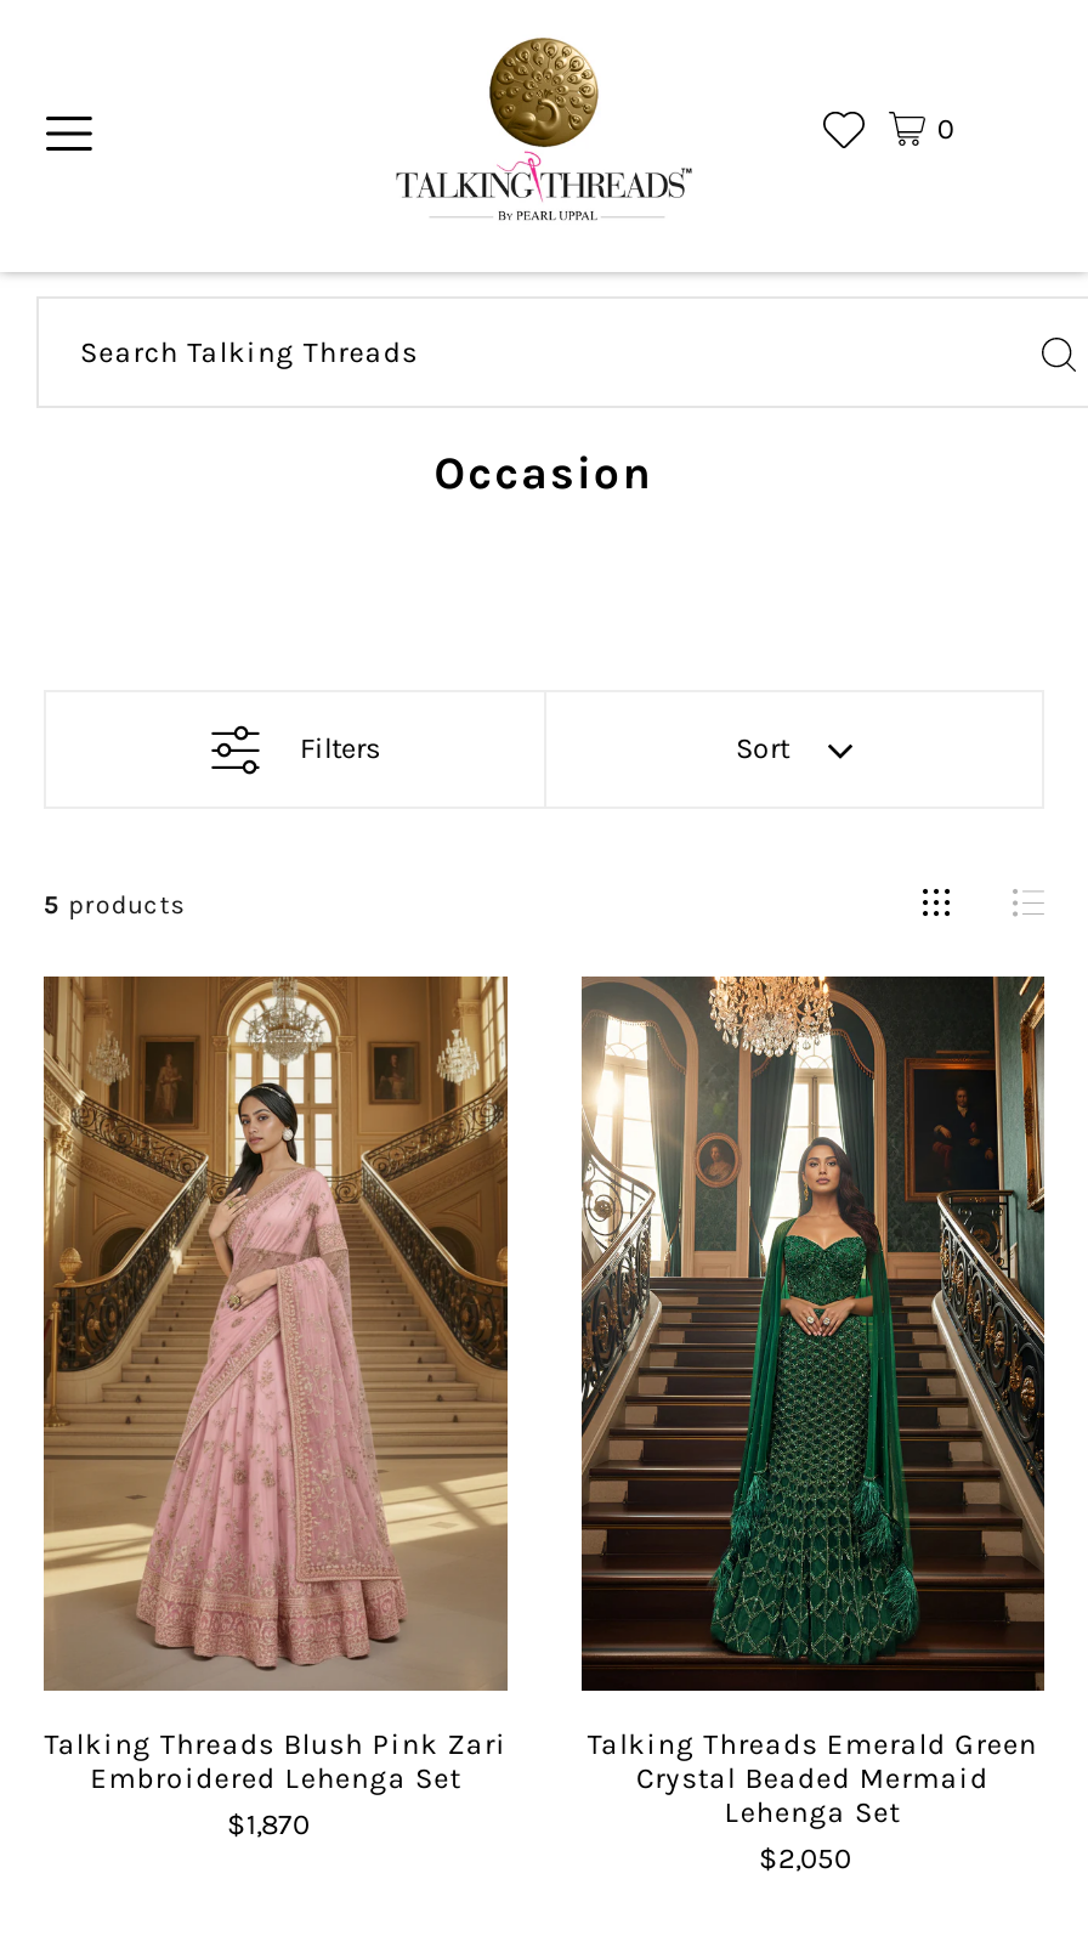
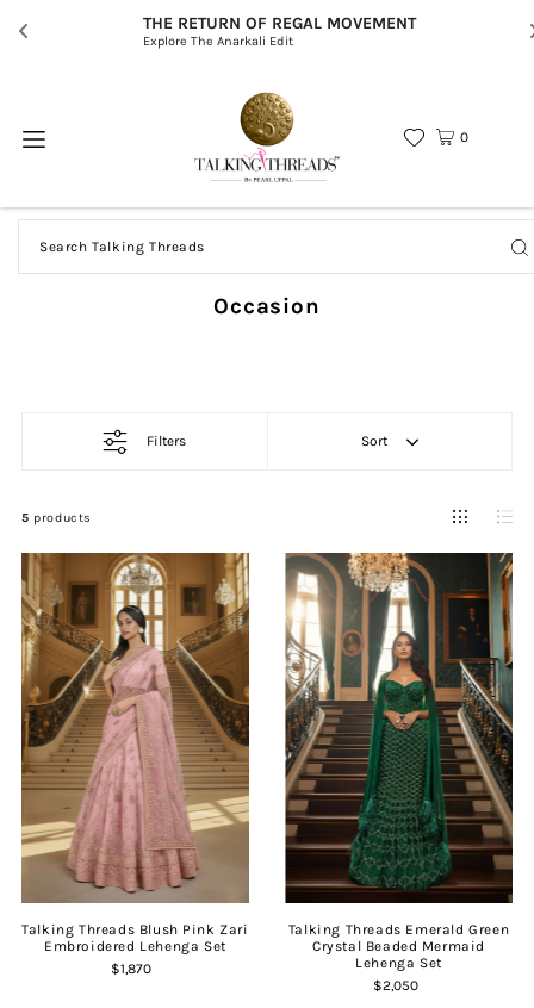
+ THE RETURN OF REGAL MOVEMENT
+ Explore The Anarkali Edit
